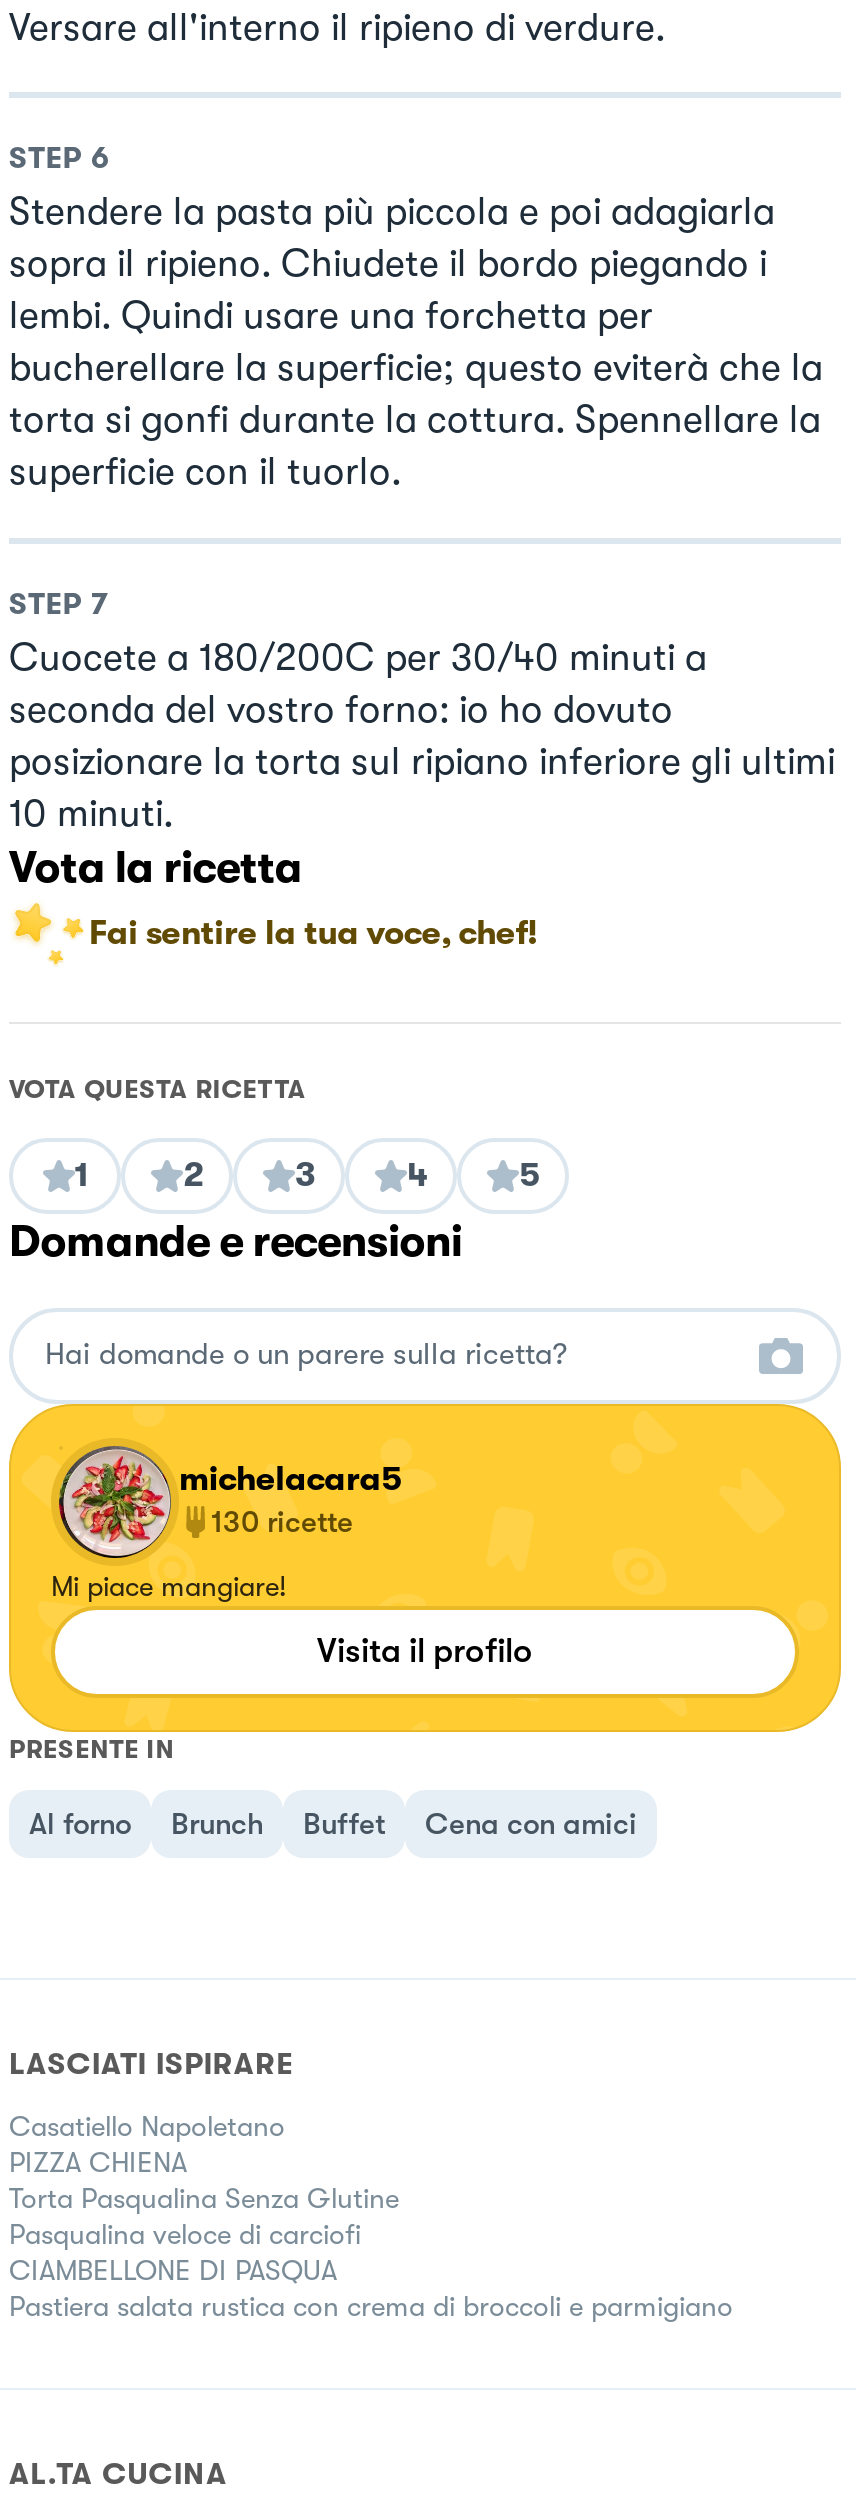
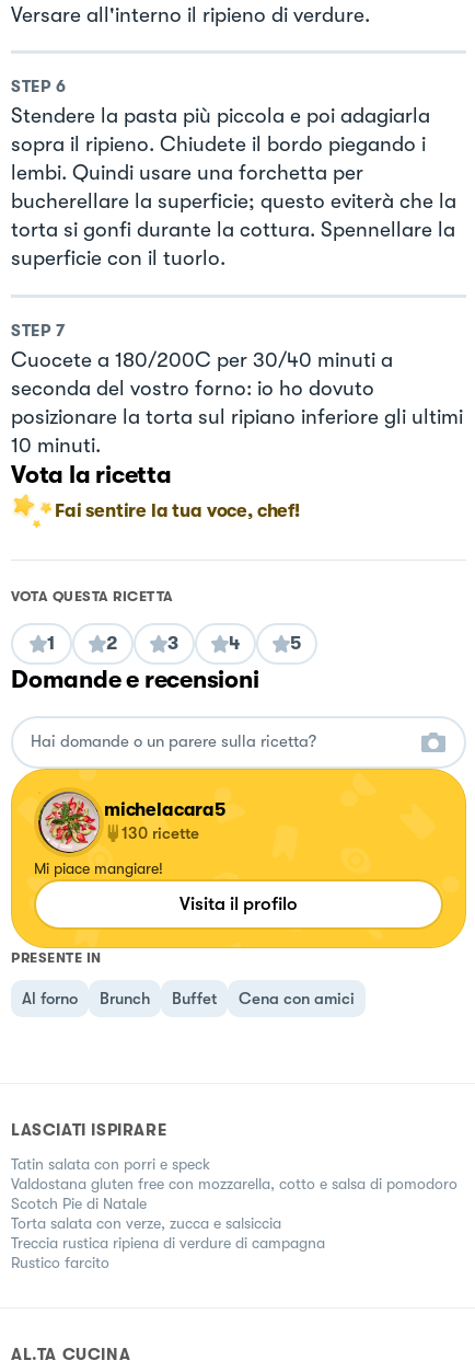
- Casatiello Napoletano
- PIZZA CHIENA
- Torta Pasqualina Senza Glutine
- Pasqualina veloce di carciofi
- CIAMBELLONE DI PASQUA
- Pastiera salata rustica con crema di broccoli e parmigiano
+ Tatin salata con porri e speck
+ Valdostana gluten free con mozzarella, cotto e salsa di pomodoro
+ Scotch Pie di Natale
+ Torta salata con verze, zucca e salsiccia
+ Treccia rustica ripiena di verdure di campagna
+ Rustico farcito
